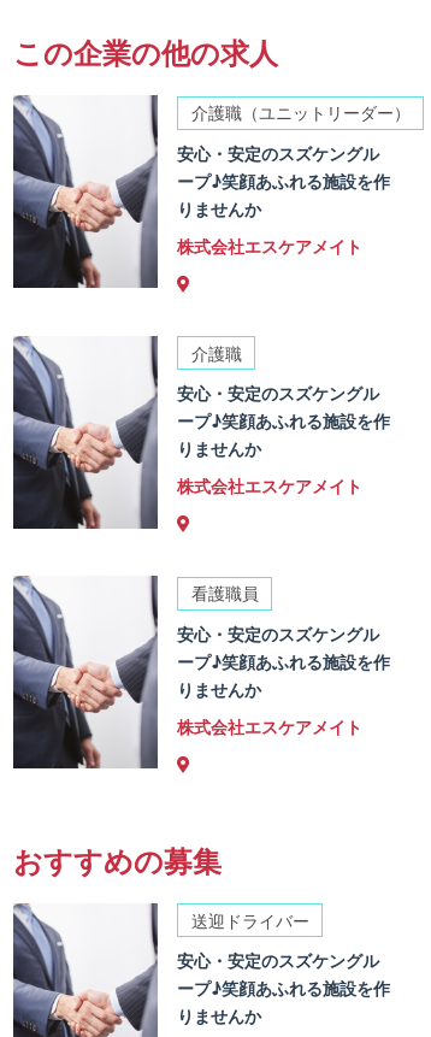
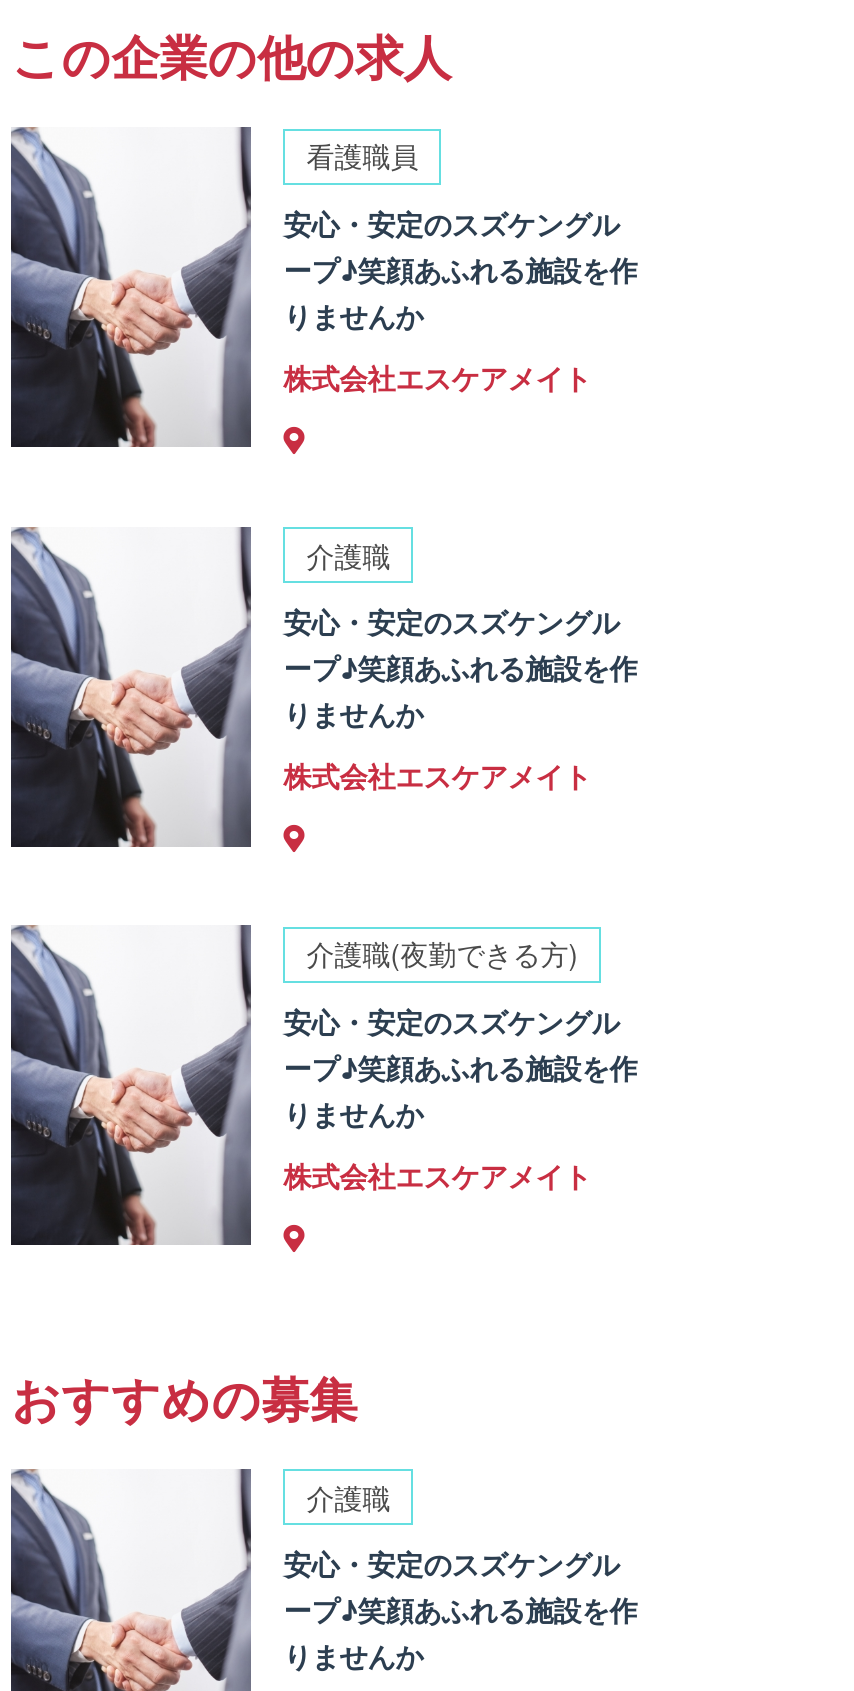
- 介護職（ユニットリーダー）

+ 介護職(夜勤できる方)

moved up: 看護職員

- 送迎ドライバー
+ 介護職
